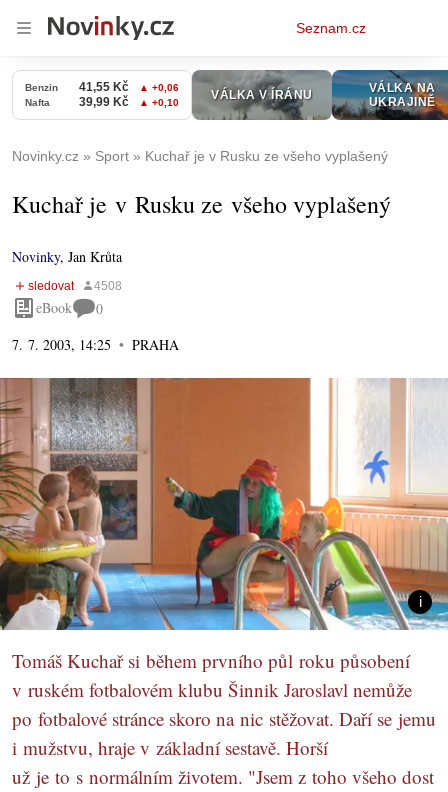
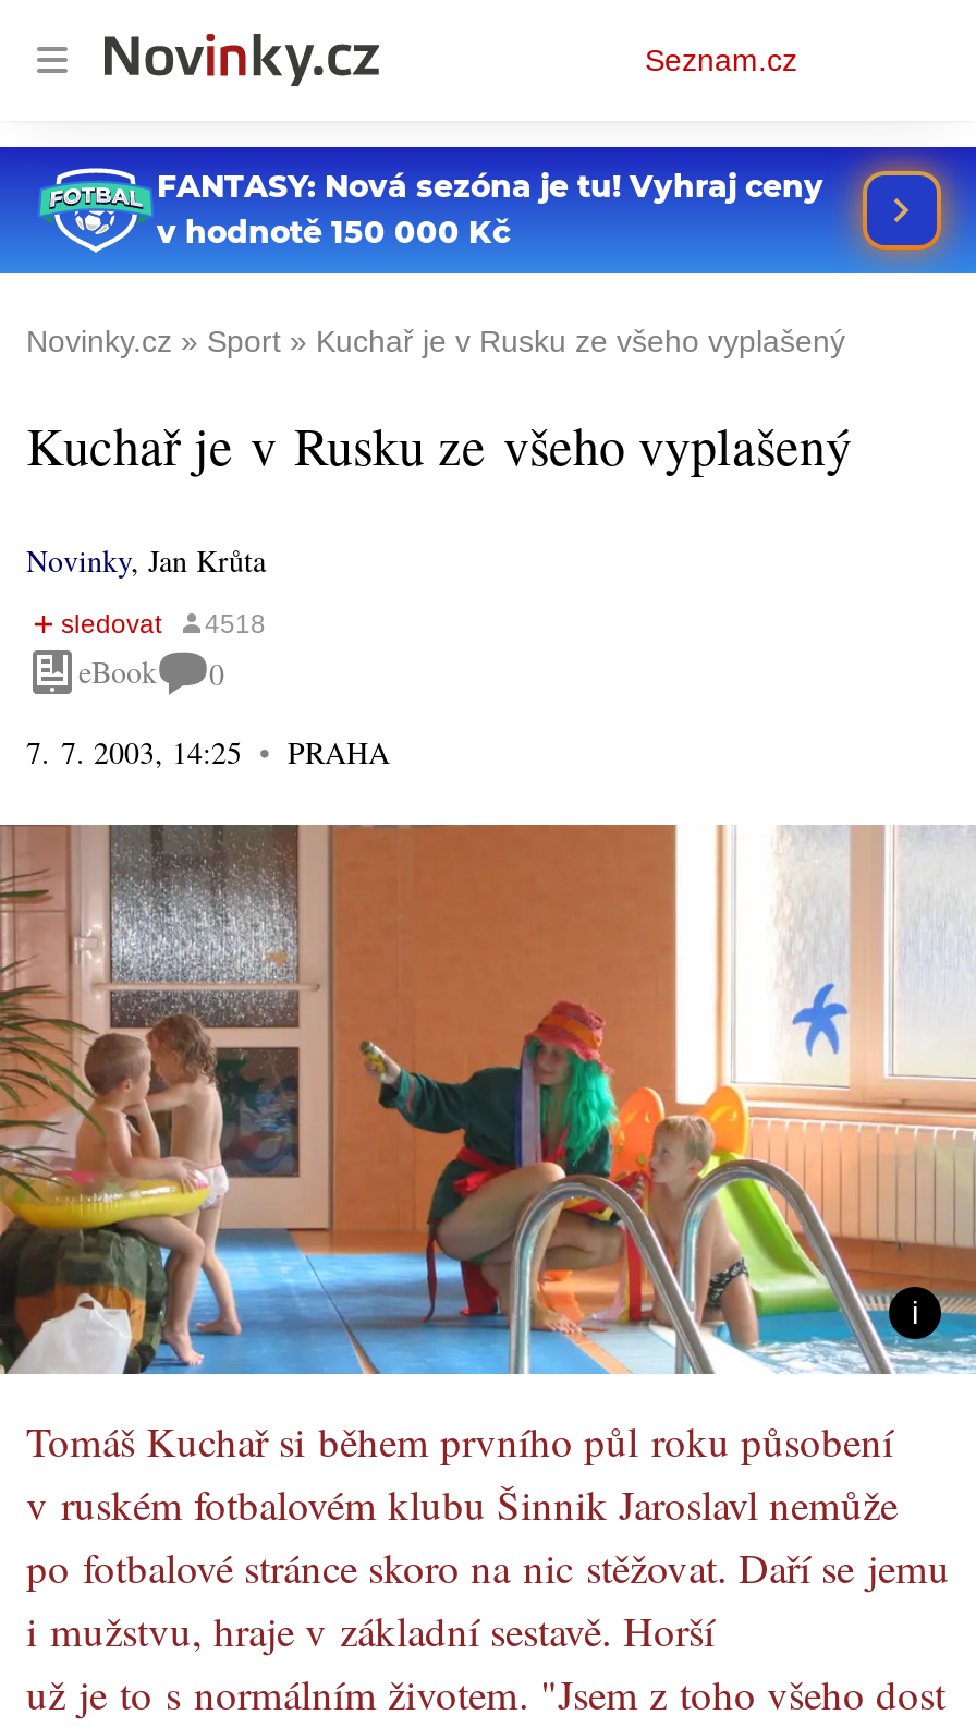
- [image]
+ [image]
